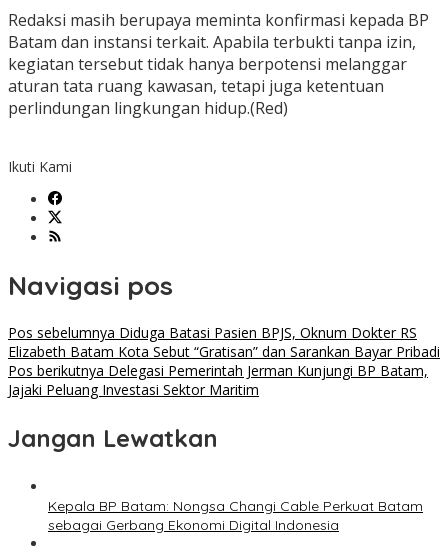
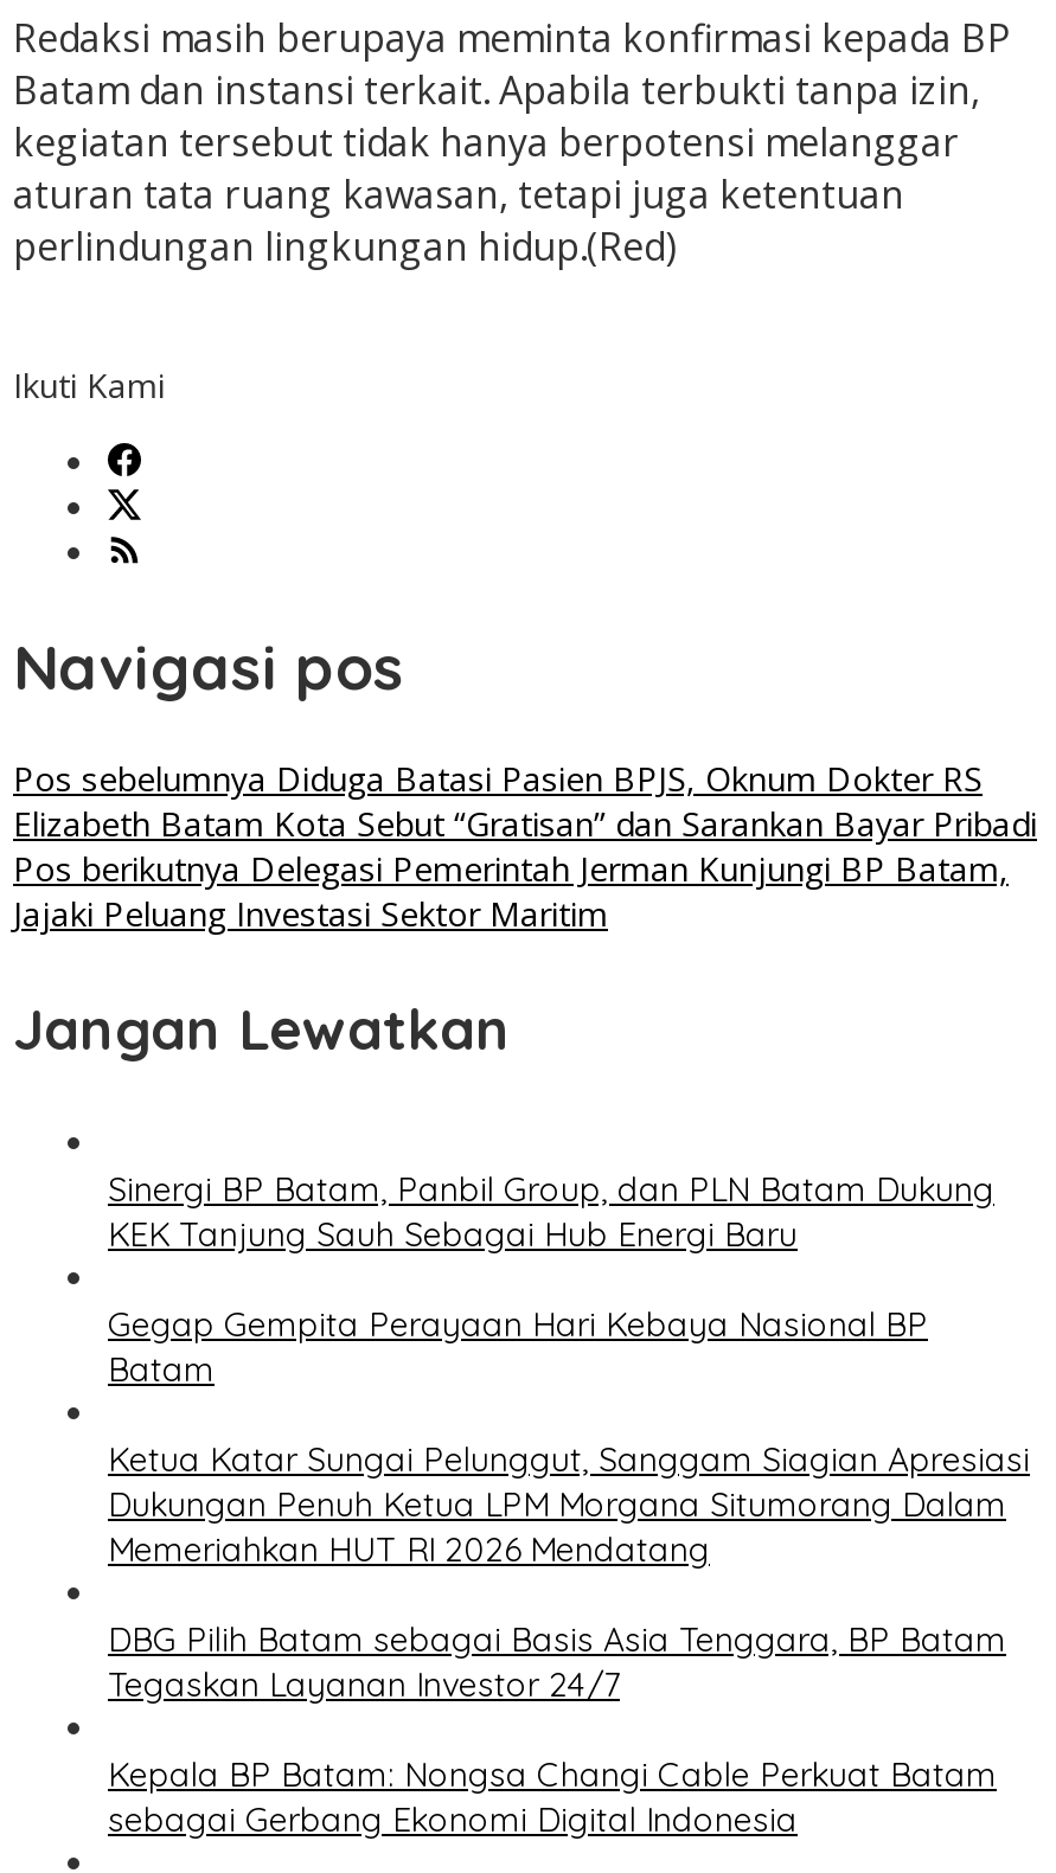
+ Sinergi BP Batam, Panbil Group, dan PLN Batam Dukung
+ KEK Tanjung Sauh Sebagai Hub Energi Baru
+ Gegap Gempita Perayaan Hari Kebaya Nasional BP
+ Batam
+ Ketua Katar Sungai Pelunggut, Sanggam Siagian Apresiasi
+ Dukungan Penuh Ketua LPM Morgana Situmorang Dalam
+ Memeriahkan HUT RI 2026 Mendatang
+ DBG Pilih Batam sebagai Basis Asia Tenggara, BP Batam
+ Tegaskan Layanan Investor 24/7
